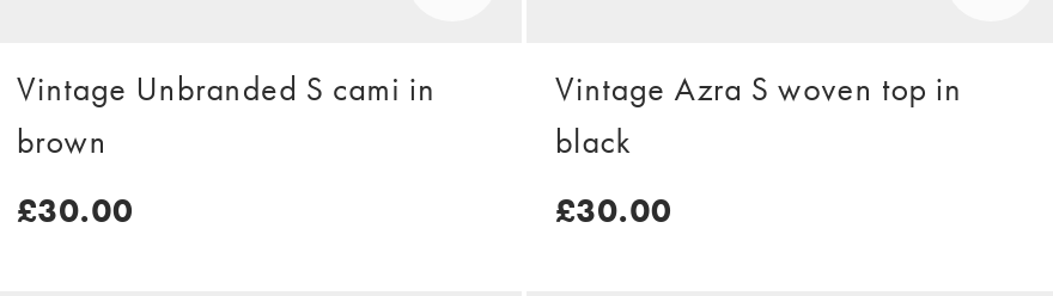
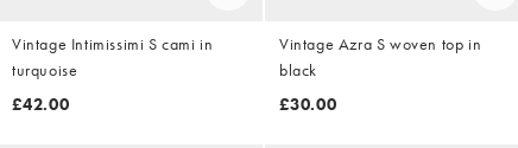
- Vintage Unbranded S cami in
- brown
+ Vintage Intimissimi S cami in
+ turquoise

- £30.00
+ £42.00
